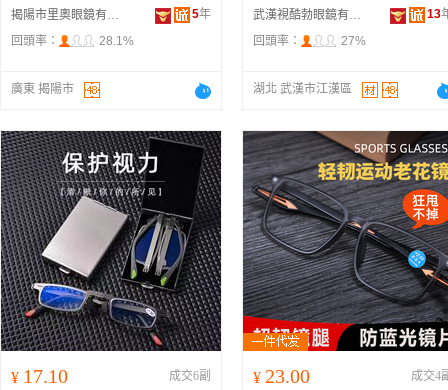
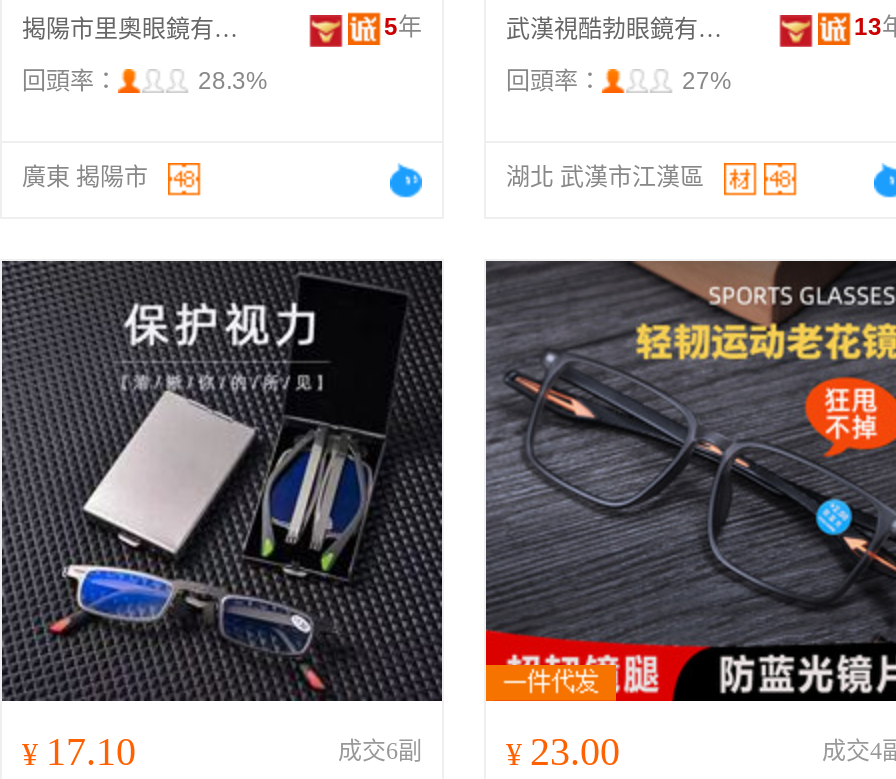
- 28.1%
+ 28.3%
